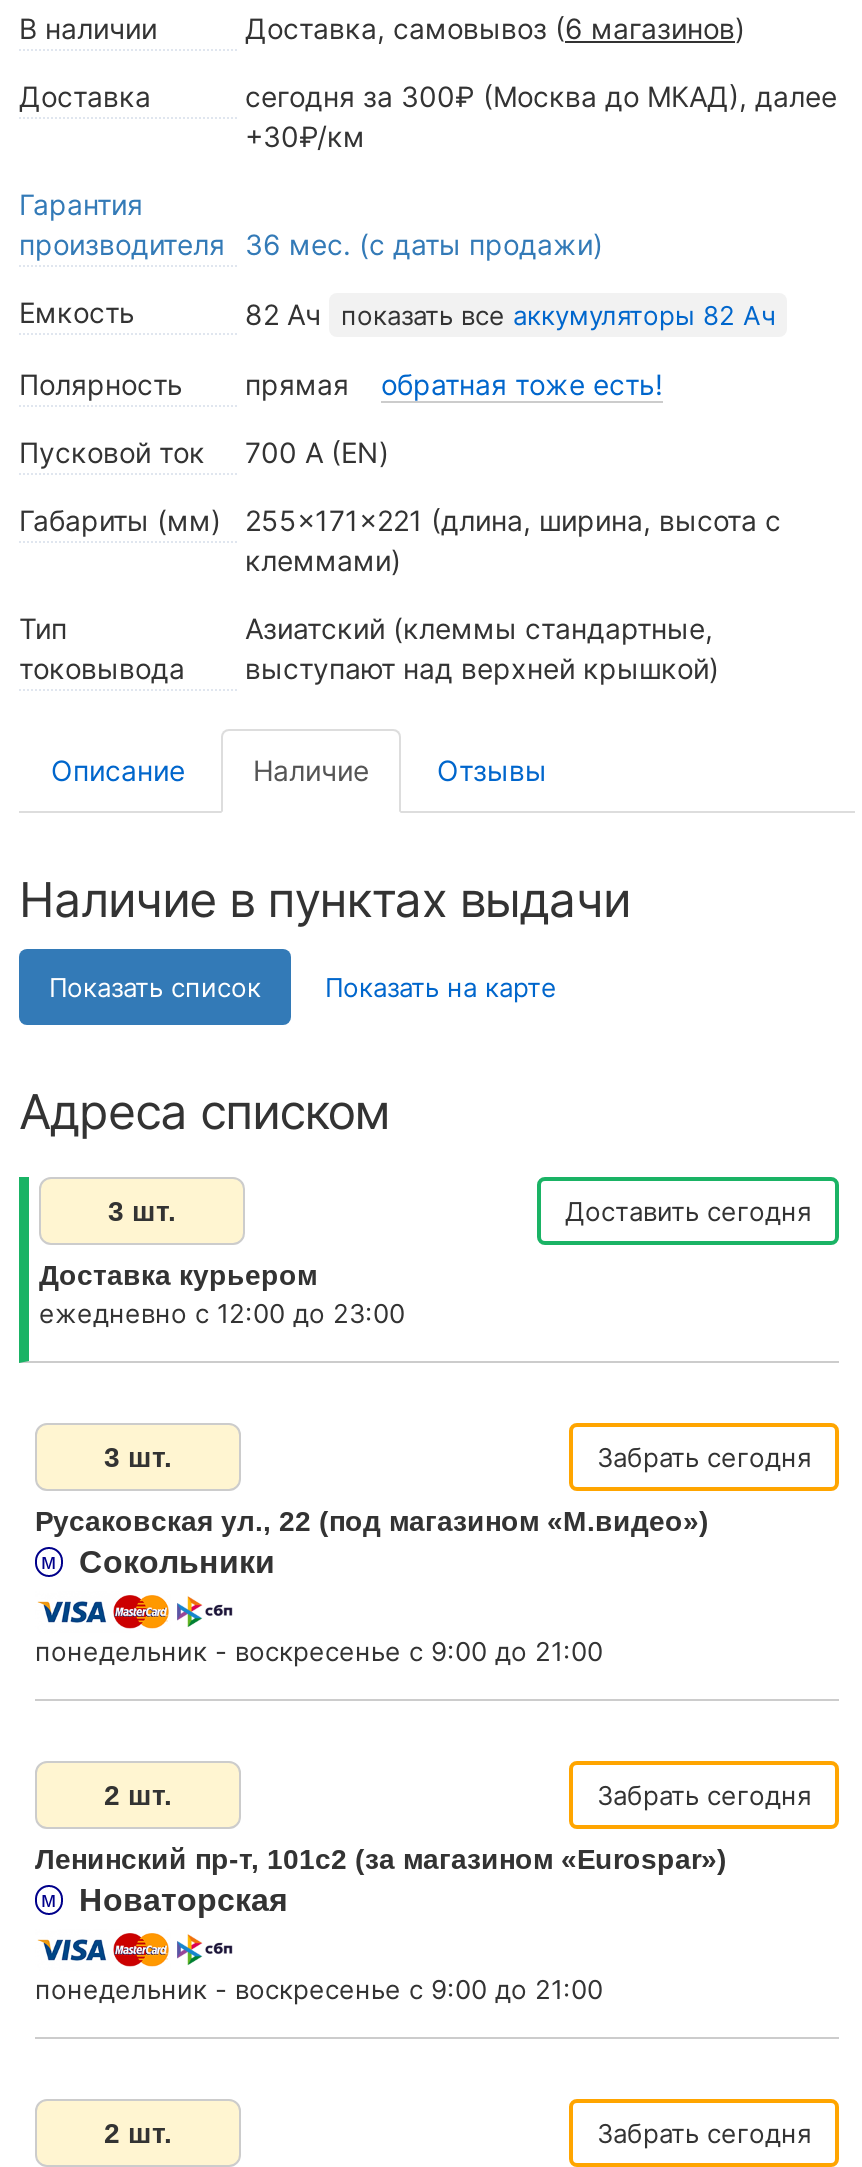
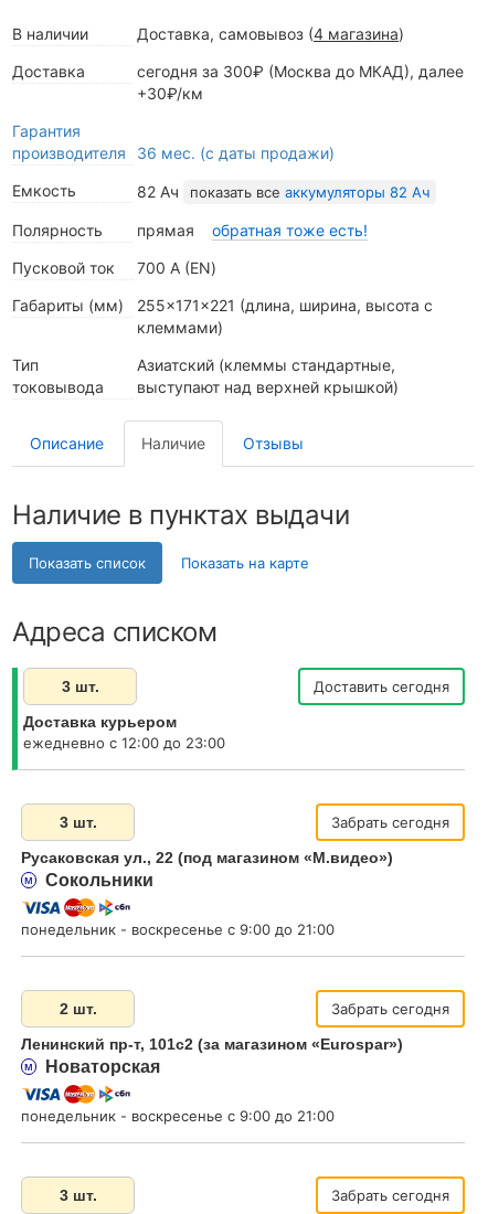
- Доставка, самовывоз (6 магазинов)
+ Доставка, самовывоз (4 магазина)

- 2 шт.
+ 3 шт.
